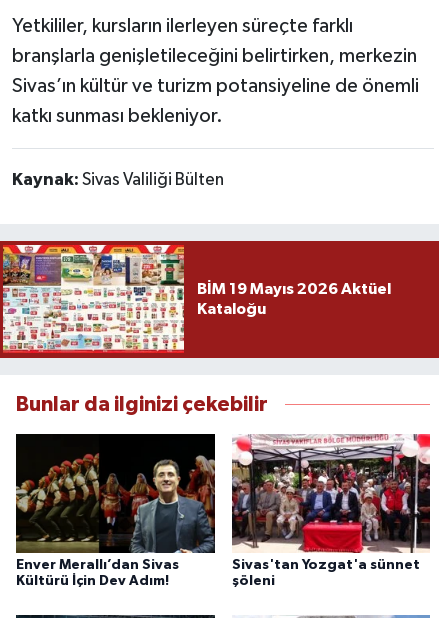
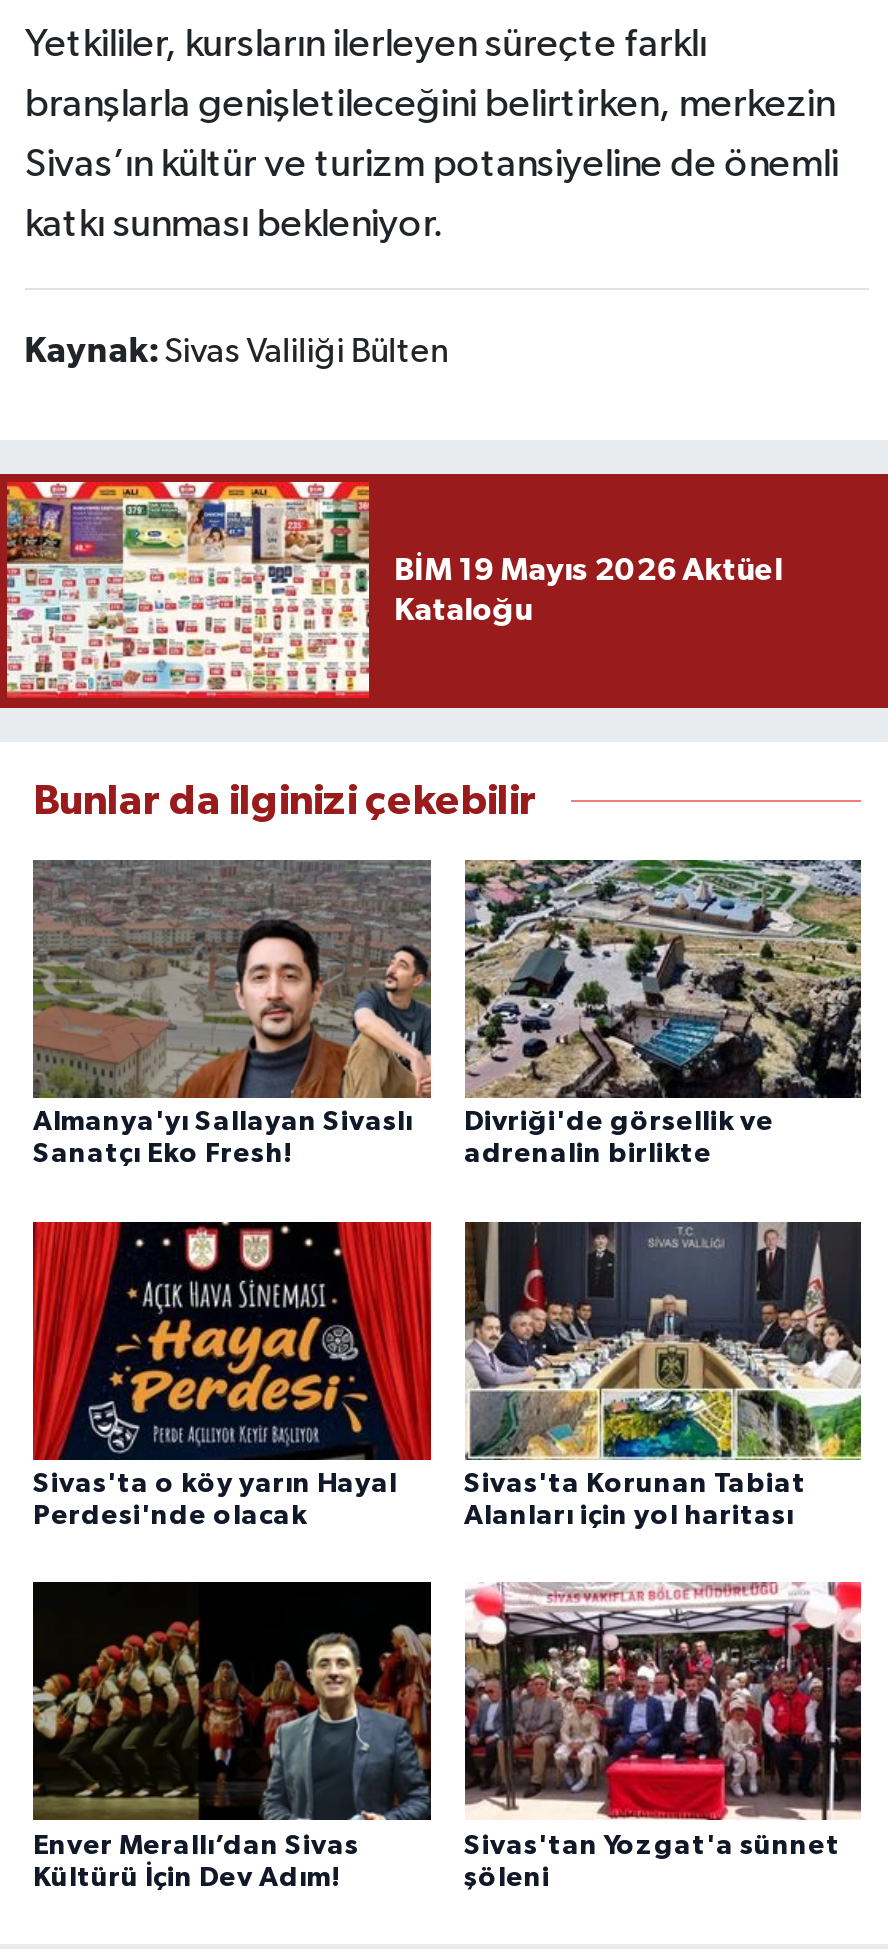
+ [image]
+ Almanya'yı Sallayan Sivaslı
+ Sanatçı Eko Fresh!

+ [image]
+ Sivas'ta o köy yarın Hayal
+ Perdesi'nde olacak

+ [image]
+ Divriği'de görsellik ve
+ adrenalin birlikte

+ [image]
+ Sivas'ta Korunan Tabiat
+ Alanları için yol haritası
